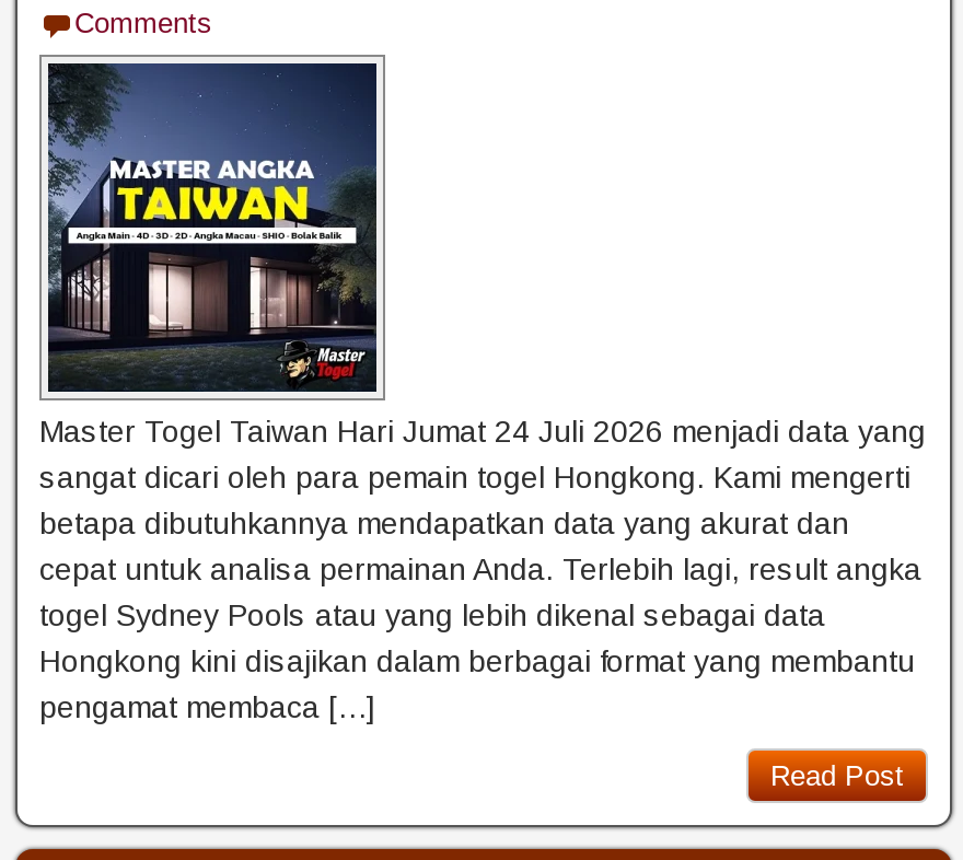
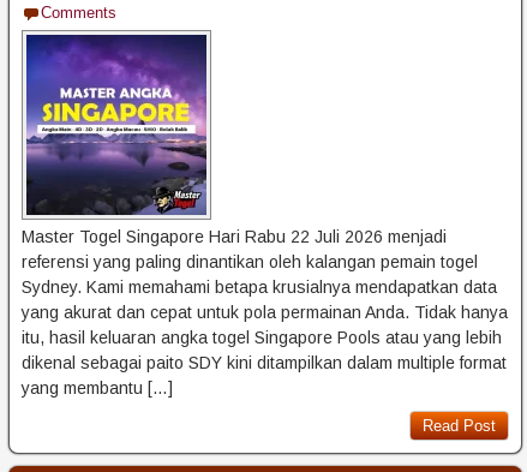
- [image]
- Master Togel Taiwan Hari Jumat 24 Juli 2026 menjadi data yang
- sangat dicari oleh para pemain togel Hongkong. Kami mengerti
- betapa dibutuhkannya mendapatkan data yang akurat dan
- cepat untuk analisa permainan Anda. Terlebih lagi, result angka
- togel Sydney Pools atau yang lebih dikenal sebagai data
- Hongkong kini disajikan dalam berbagai format yang membantu
- pengamat membaca […]
+ [image]
+ Master Togel Singapore Hari Rabu 22 Juli 2026 menjadi
+ referensi yang paling dinantikan oleh kalangan pemain togel
+ Sydney. Kami memahami betapa krusialnya mendapatkan data
+ yang akurat dan cepat untuk pola permainan Anda. Tidak hanya
+ itu, hasil keluaran angka togel Singapore Pools atau yang lebih
+ dikenal sebagai paito SDY kini ditampilkan dalam multiple format
+ yang membantu […]
